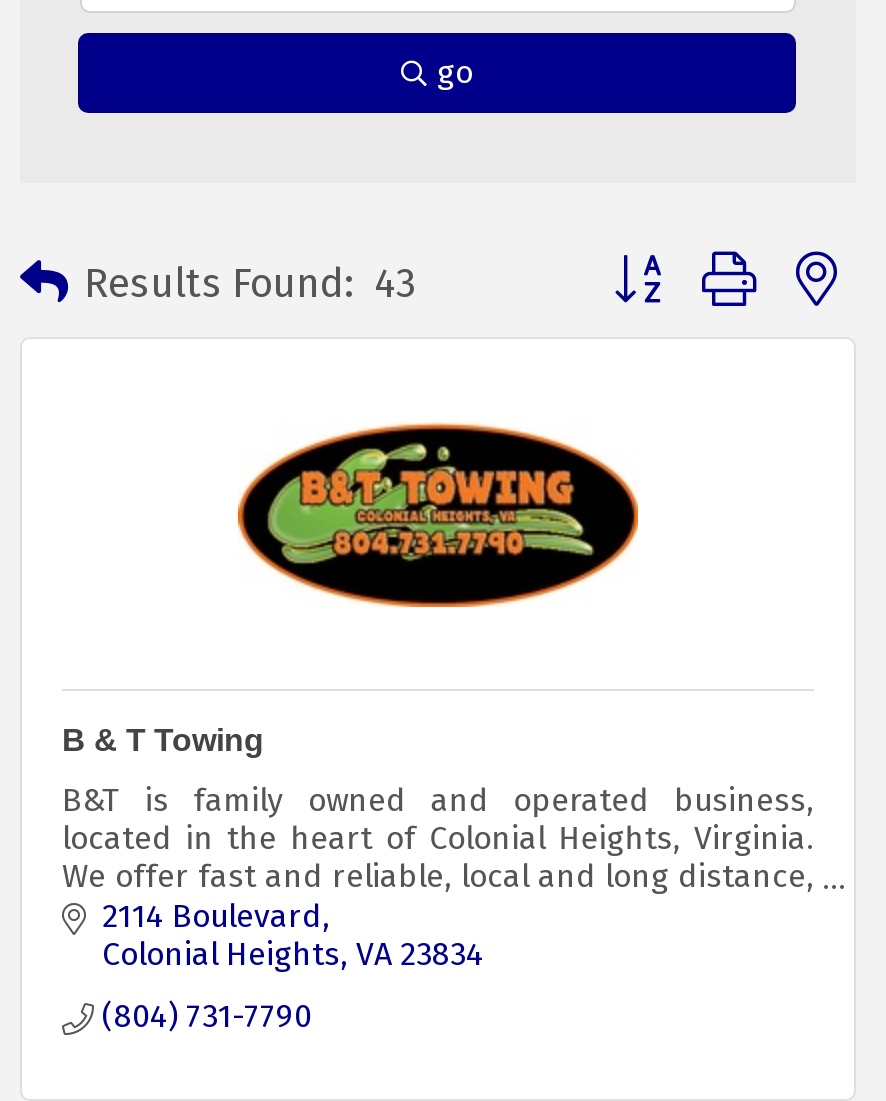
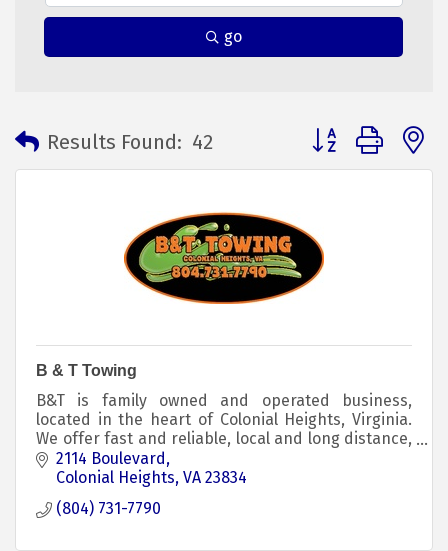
- Results Found: 43
+ Results Found: 42
